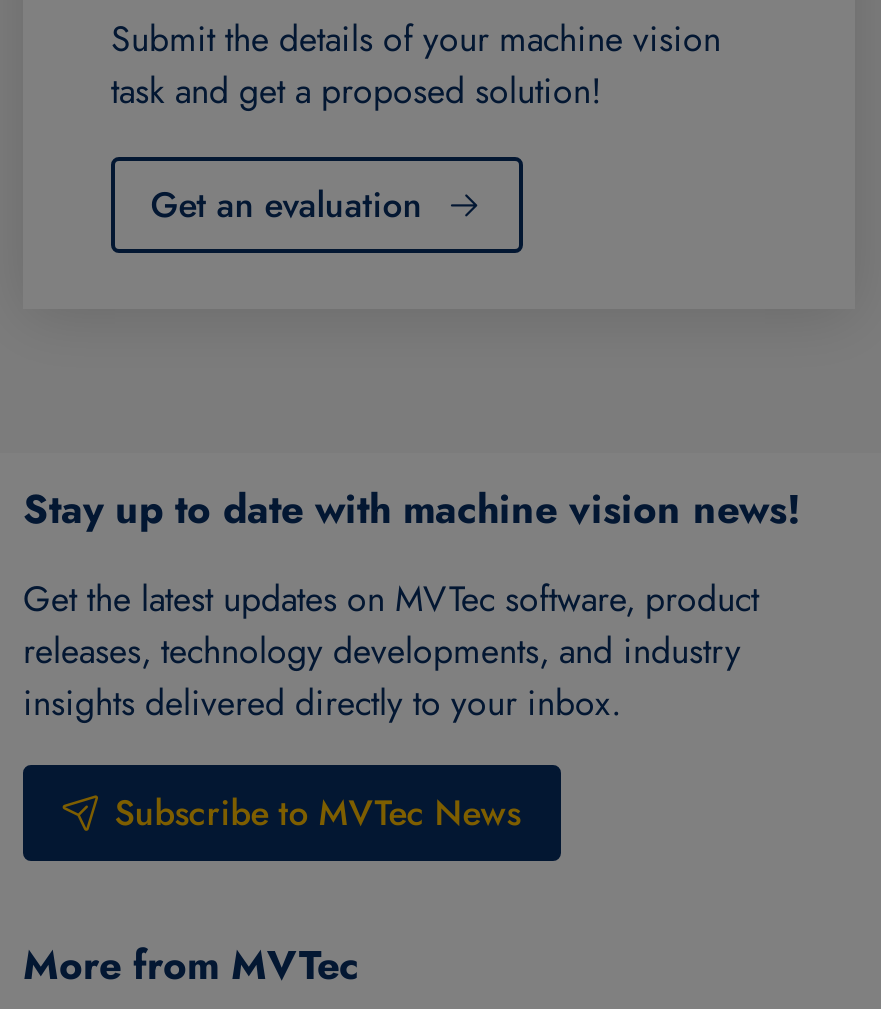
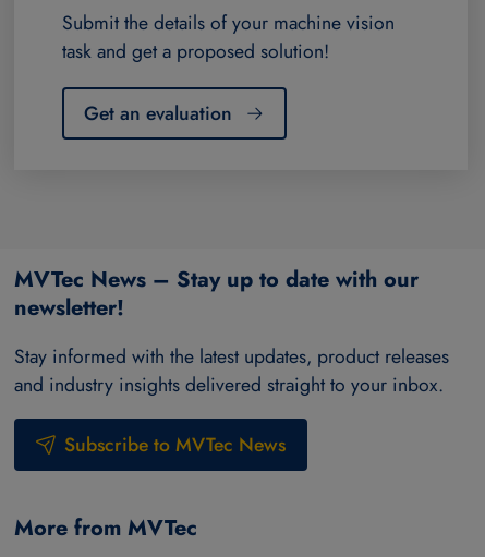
- Stay up to date with machine vision news!
+ MVTec News – Stay up to date with our
+ newsletter!

- Get the latest updates on MVTec software, product
- releases, technology developments, and industry
- insights delivered directly to your inbox.
+ Stay informed with the latest updates, product releases
+ and industry insights delivered straight to your inbox.
